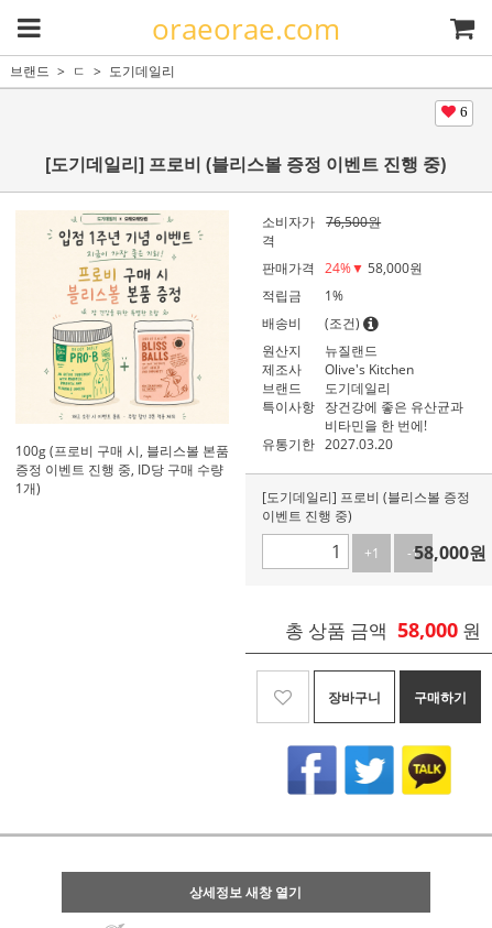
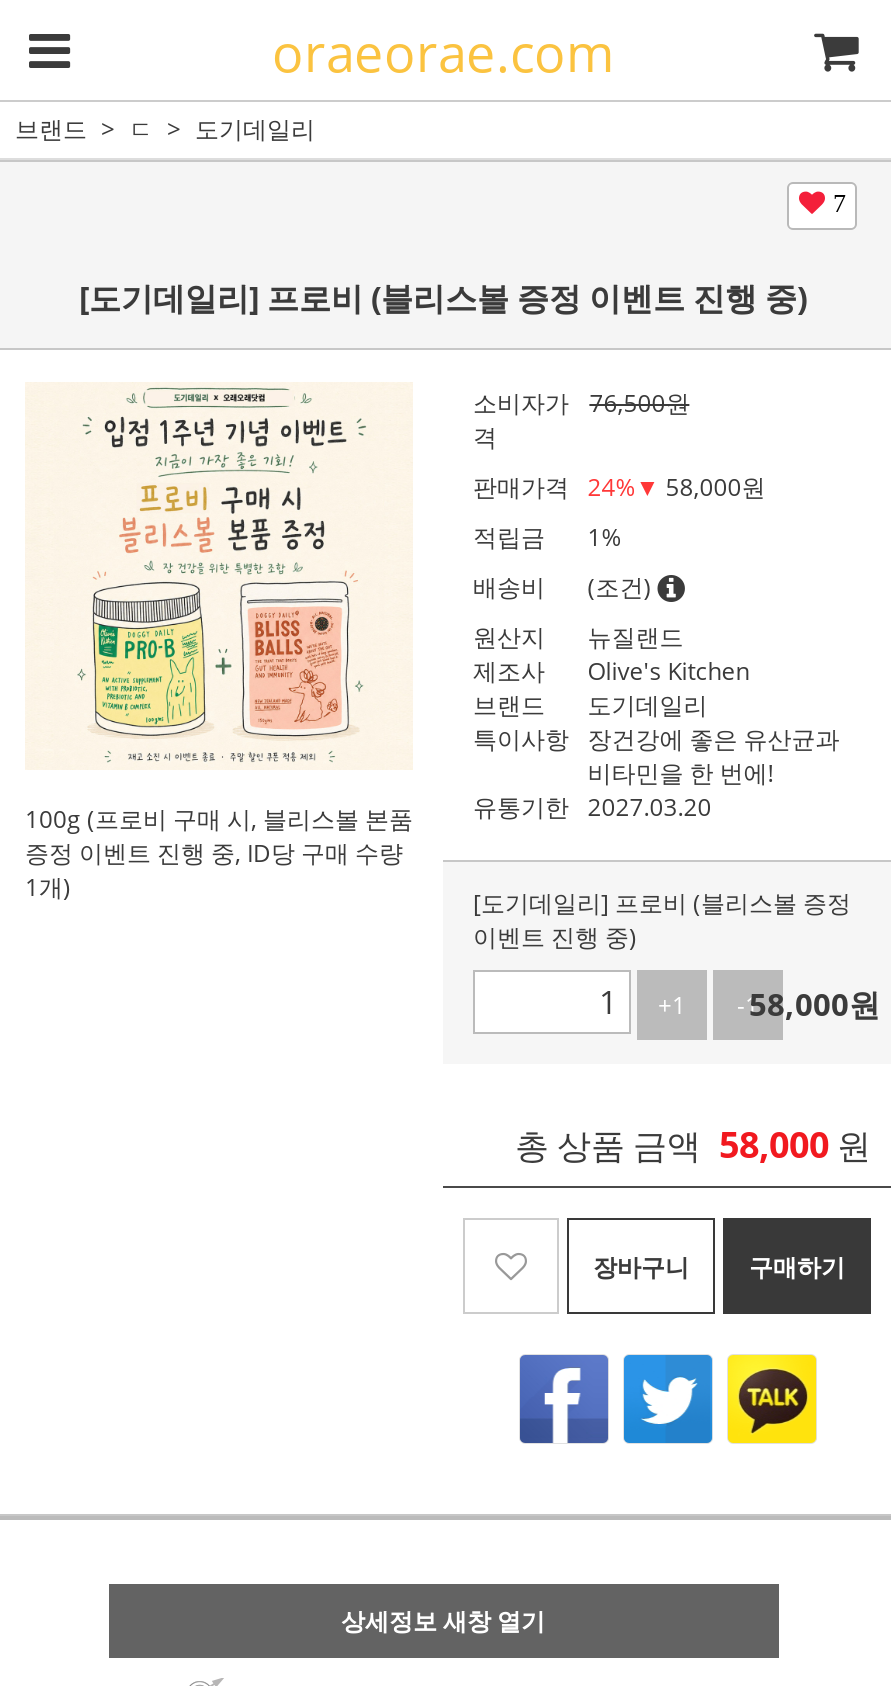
- 6
+ 7
